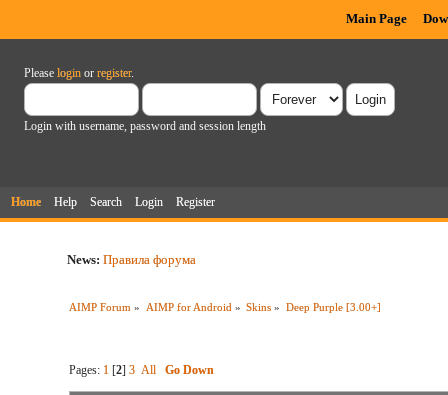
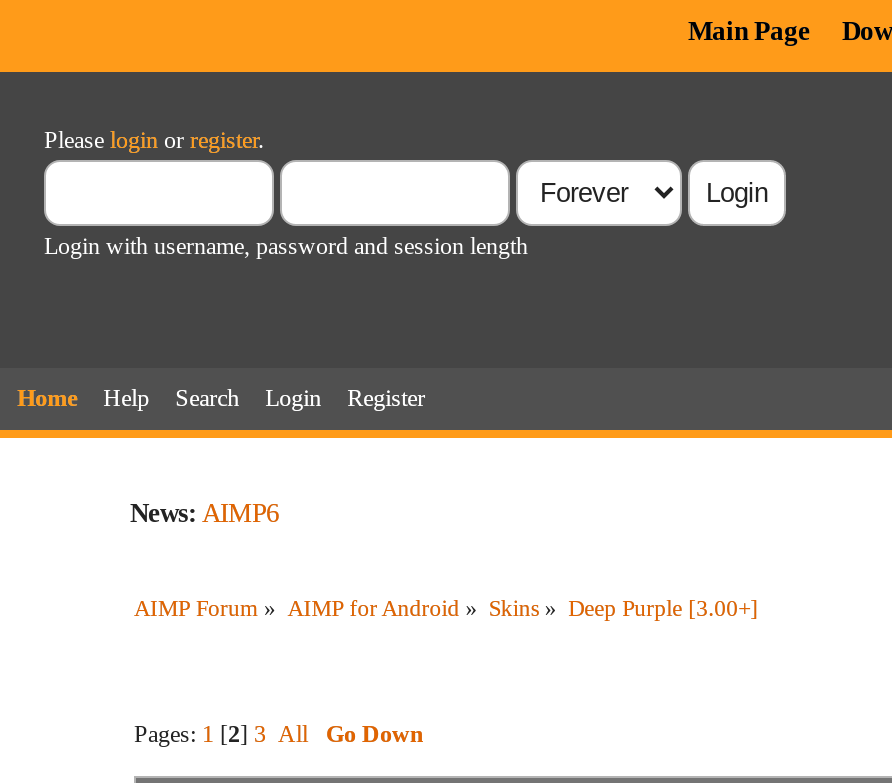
- News: Правила форума
+ News: AIMP6
